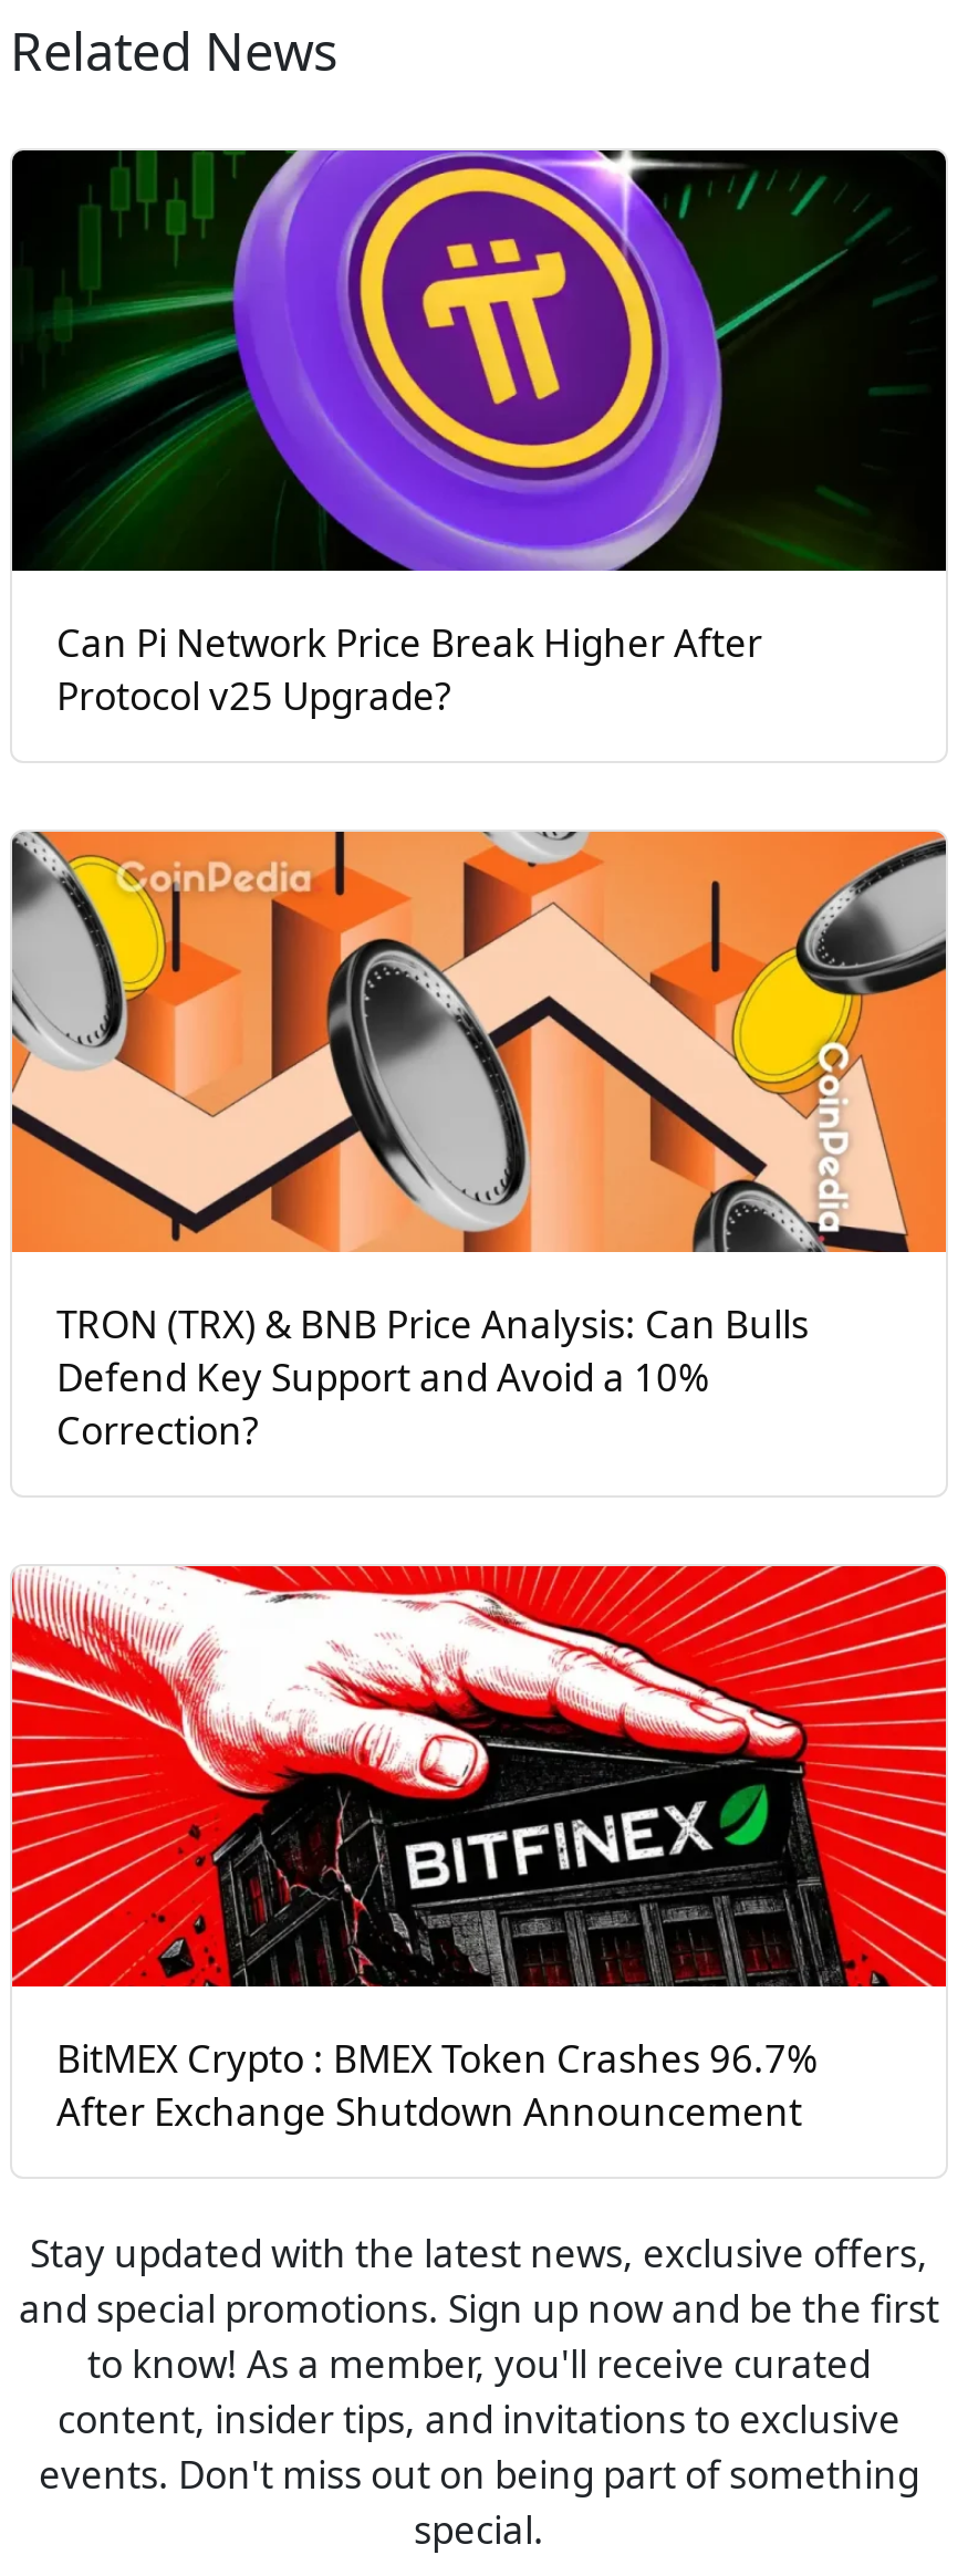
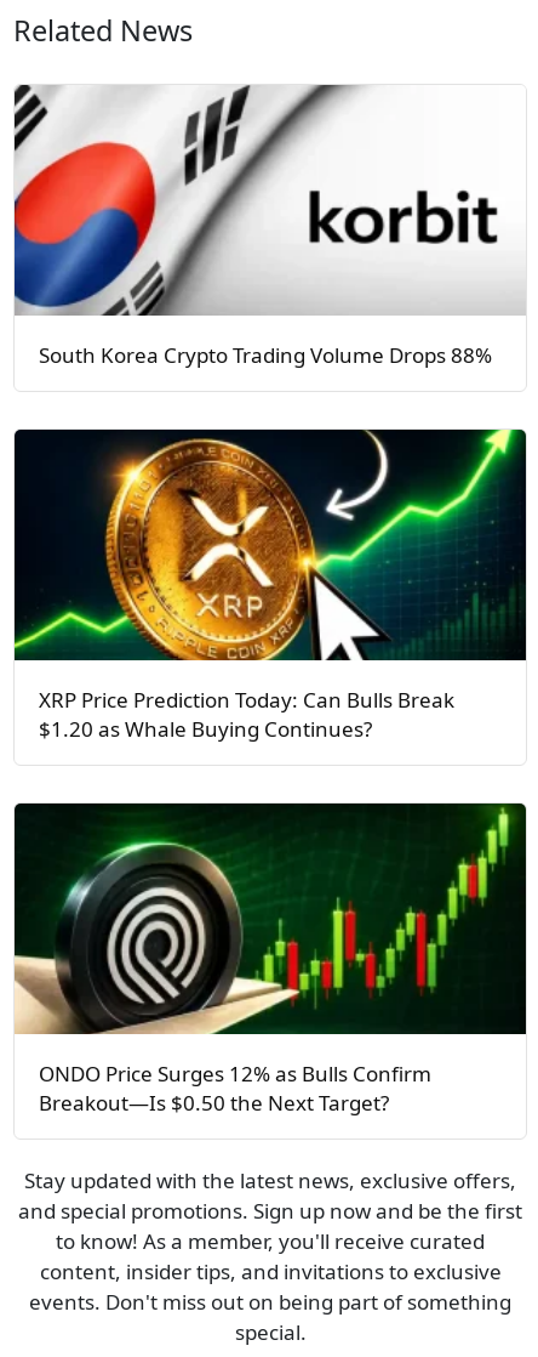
- [image]
- Can Pi Network Price Break Higher After
- Protocol v25 Upgrade?
+ [image]
+ South Korea Crypto Trading Volume Drops 88%

- [image]
- TRON (TRX) & BNB Price Analysis: Can Bulls
- Defend Key Support and Avoid a 10%
- Correction?
+ [image]
+ XRP Price Prediction Today: Can Bulls Break
+ $1.20 as Whale Buying Continues?

- [image]
- BitMEX Crypto : BMEX Token Crashes 96.7%
- After Exchange Shutdown Announcement
+ [image]
+ ONDO Price Surges 12% as Bulls Confirm
+ Breakout—Is $0.50 the Next Target?
